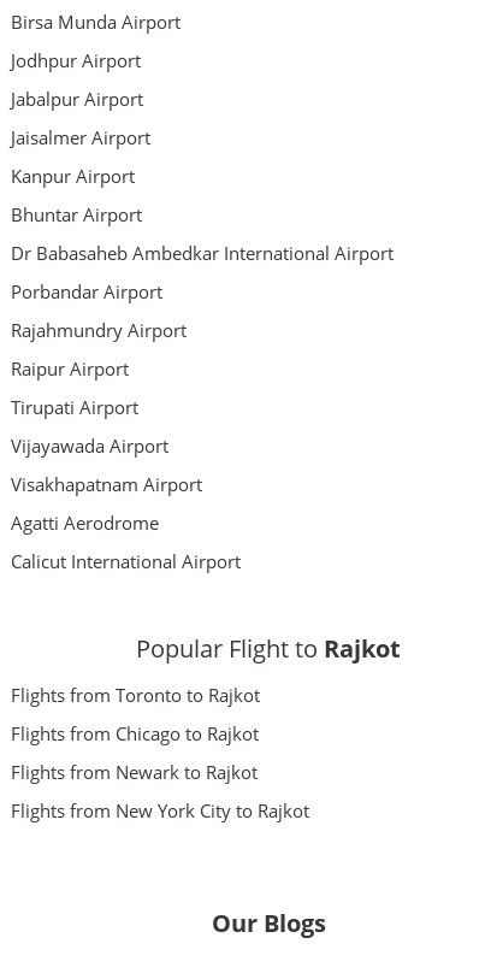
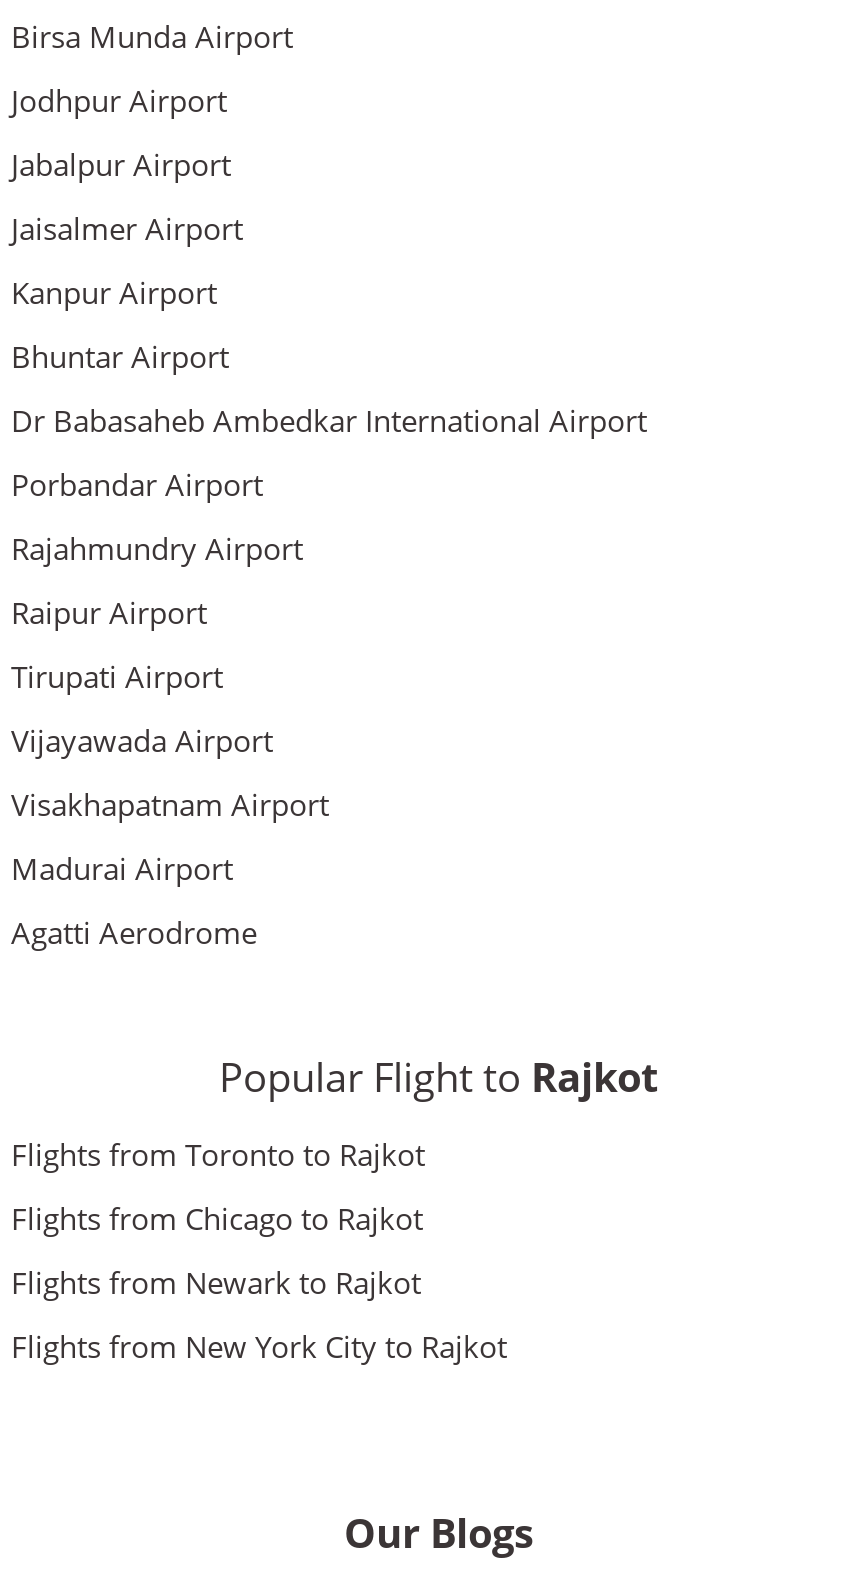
+ Madurai Airport

moved down: Agatti Aerodrome

- Calicut International Airport
